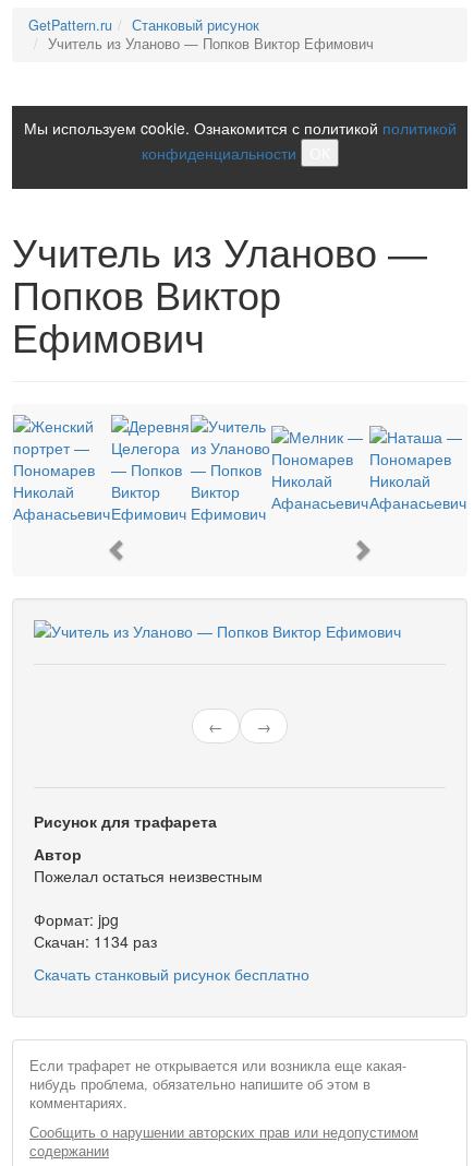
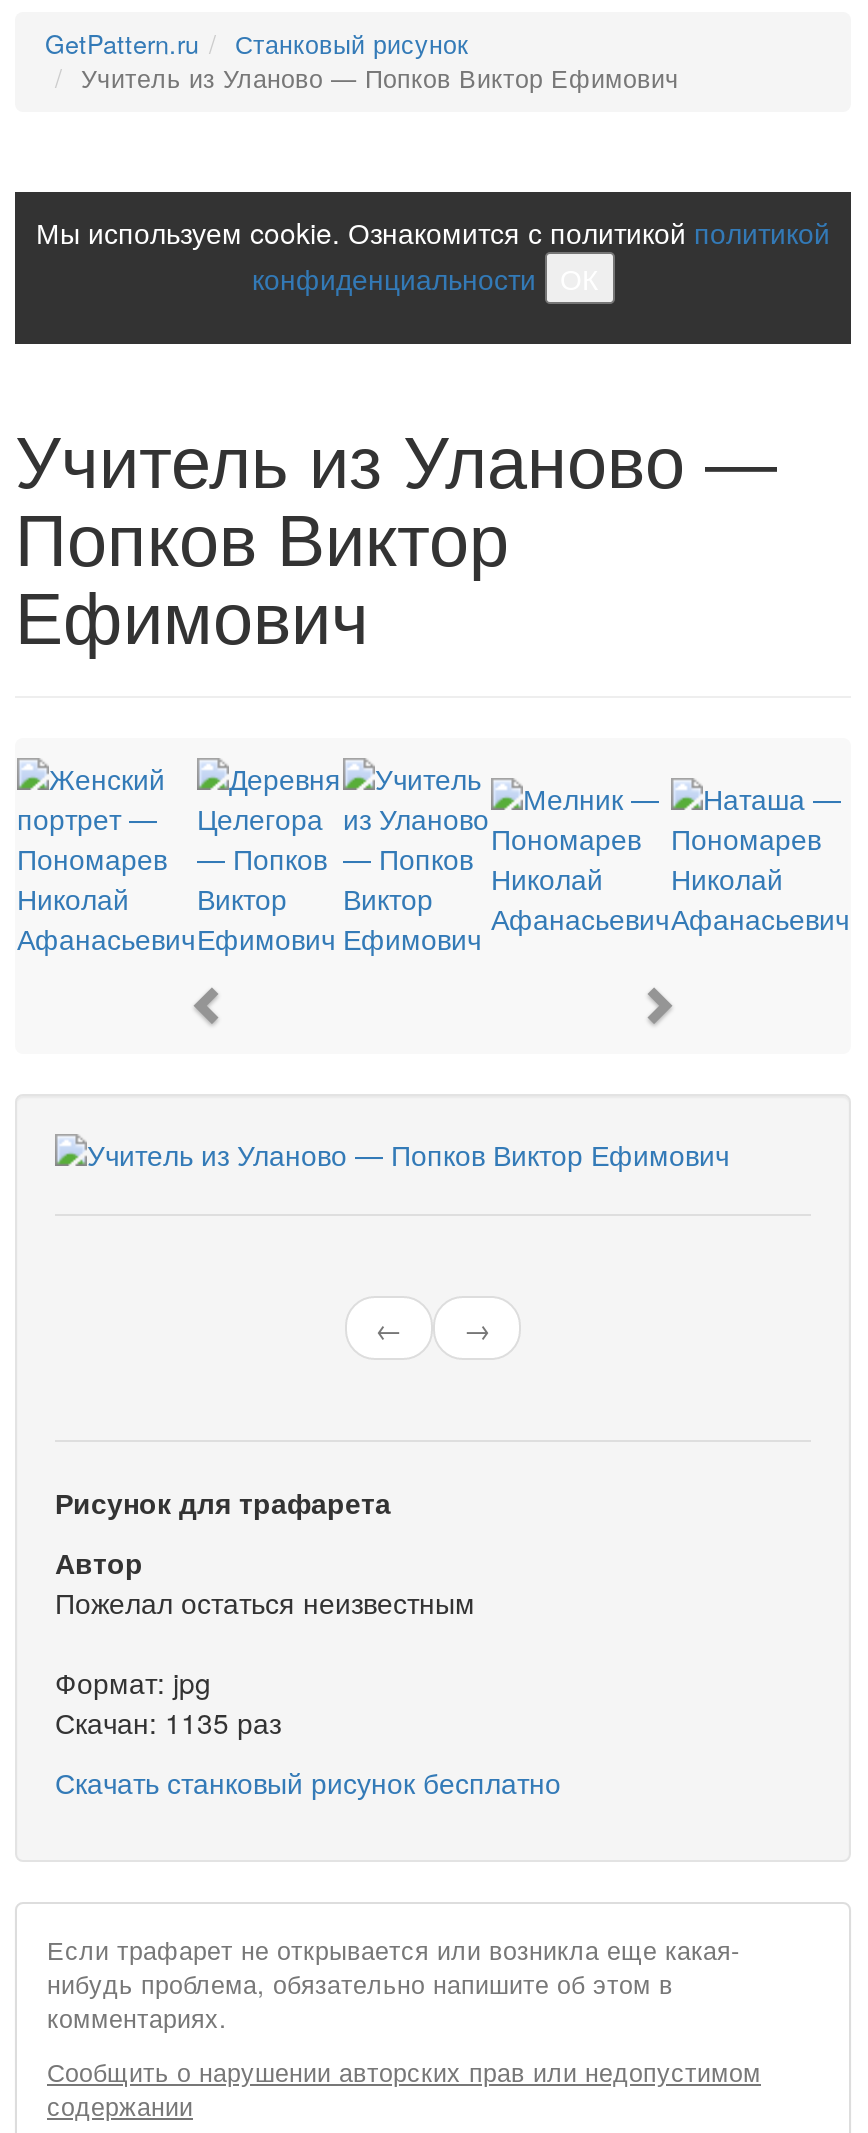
- Скачан: 1134 раз
+ Скачан: 1135 раз
